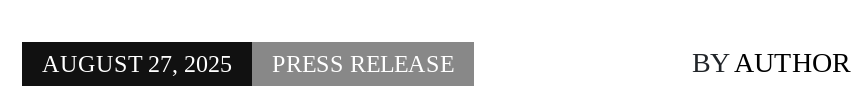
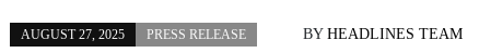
- BYAUTHOR
+ BYHEADLINES TEAM
